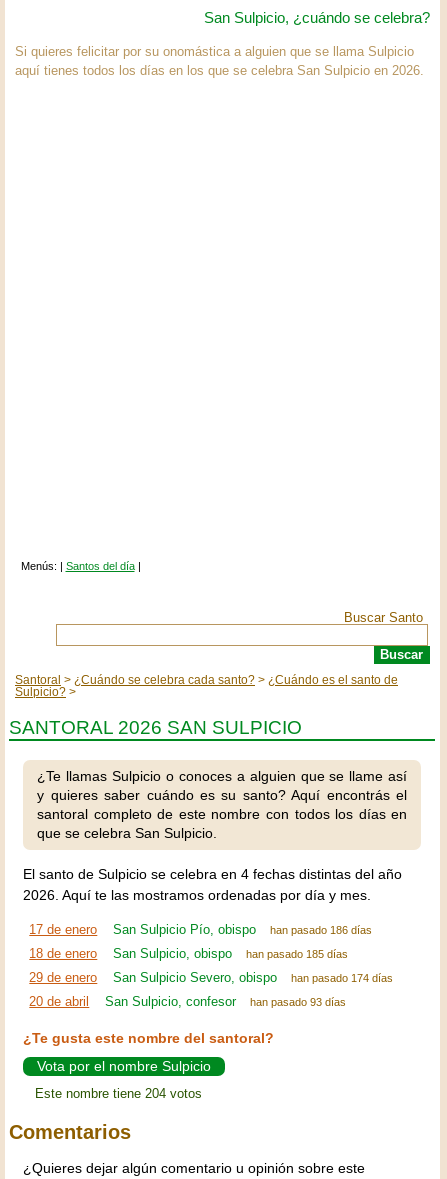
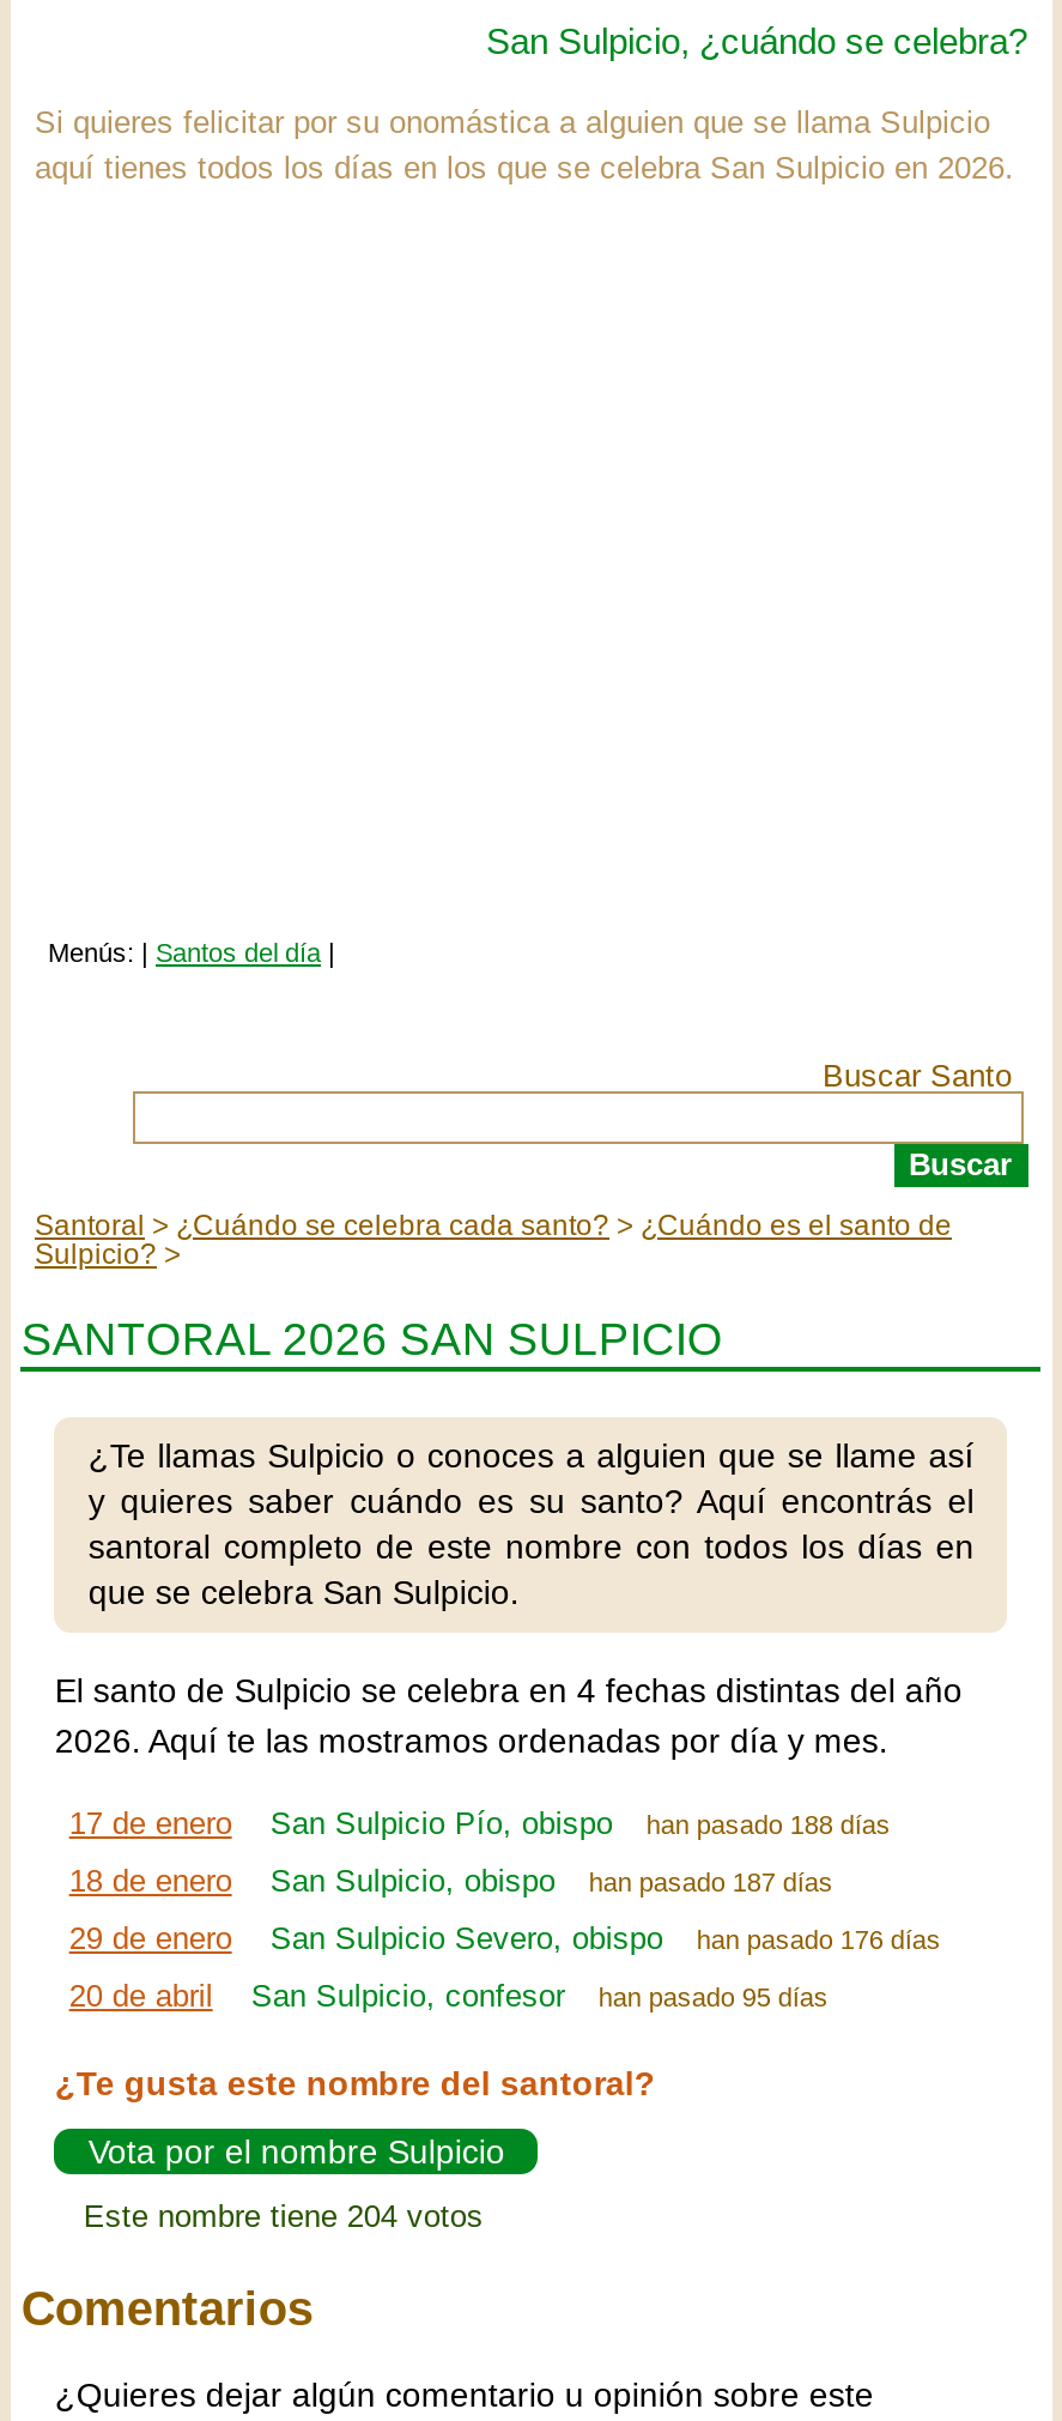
- han pasado 186 días
+ han pasado 188 días

- han pasado 185 días
+ han pasado 187 días

- han pasado 174 días
+ han pasado 176 días

- han pasado 93 días
+ han pasado 95 días
